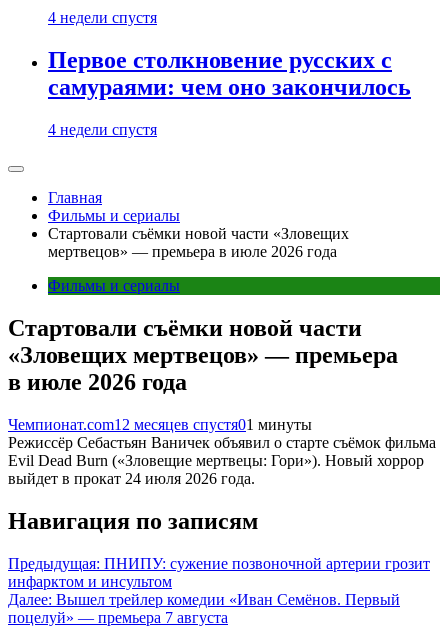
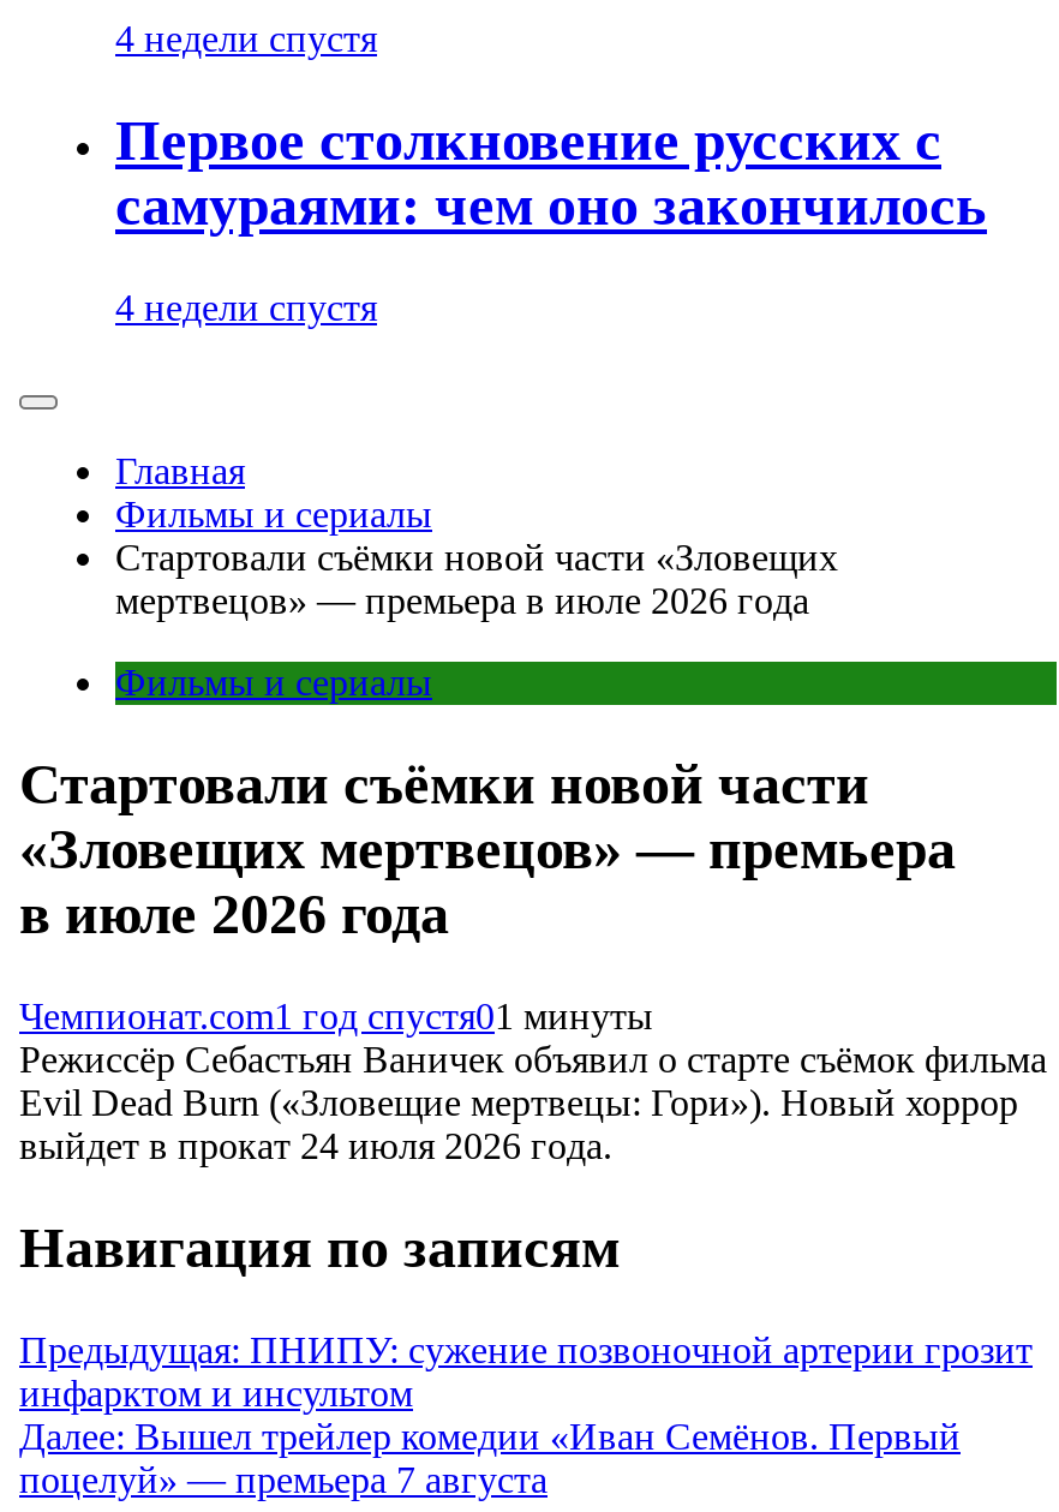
- Чемпионат.com12 месяцев спустя01 минуты
+ Чемпионат.com1 год спустя01 минуты
